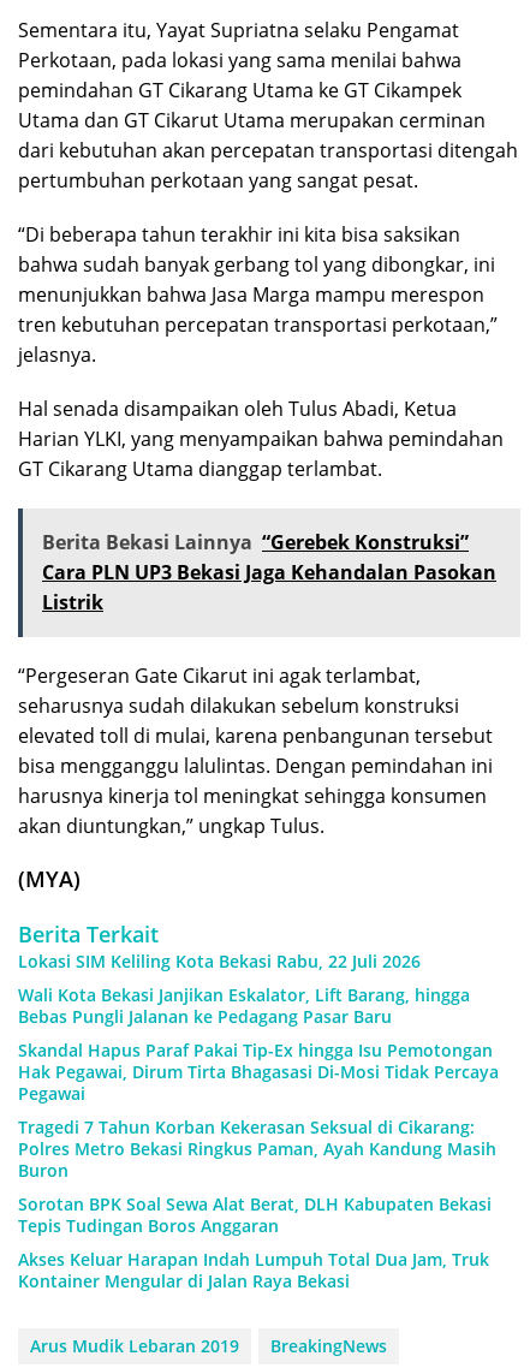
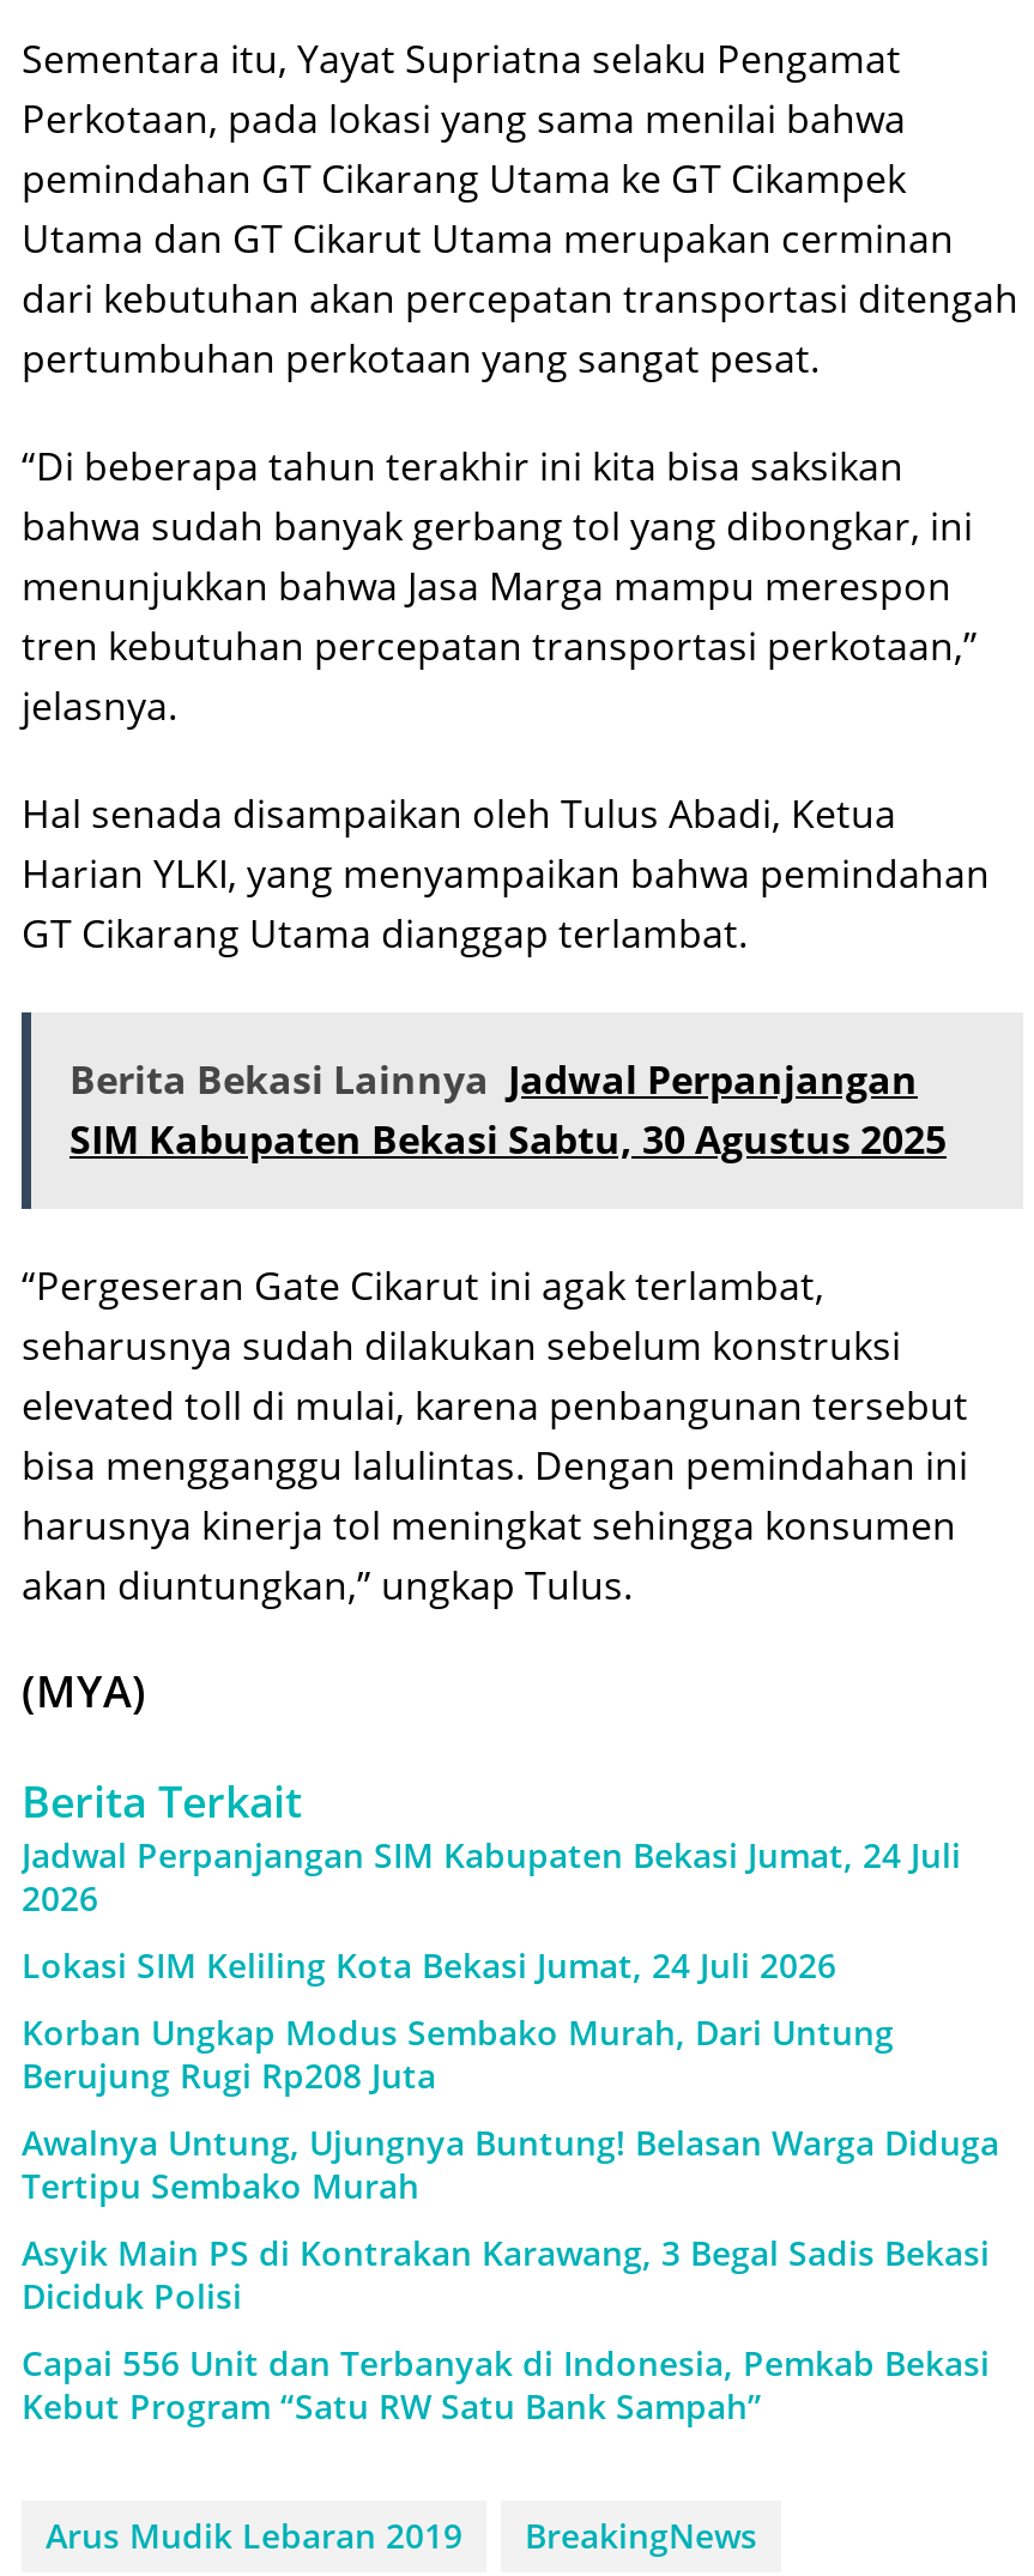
- Berita Bekasi Lainnya “Gerebek Konstruksi”
- Cara PLN UP3 Bekasi Jaga Kehandalan Pasokan
- Listrik
+ Berita Bekasi Lainnya Jadwal Perpanjangan
+ SIM Kabupaten Bekasi Sabtu, 30 Agustus 2025

- Lokasi SIM Keliling Kota Bekasi Rabu, 22 Juli 2026
+ Jadwal Perpanjangan SIM Kabupaten Bekasi Jumat, 24 Juli
+ 2026

- Wali Kota Bekasi Janjikan Eskalator, Lift Barang, hingga
- Bebas Pungli Jalanan ke Pedagang Pasar Baru
+ Lokasi SIM Keliling Kota Bekasi Jumat, 24 Juli 2026

- Skandal Hapus Paraf Pakai Tip-Ex hingga Isu Pemotongan
- Hak Pegawai, Dirum Tirta Bhagasasi Di-Mosi Tidak Percaya
- Pegawai
+ Korban Ungkap Modus Sembako Murah, Dari Untung
+ Berujung Rugi Rp208 Juta

- Tragedi 7 Tahun Korban Kekerasan Seksual di Cikarang:
- Polres Metro Bekasi Ringkus Paman, Ayah Kandung Masih
- Buron
+ Awalnya Untung, Ujungnya Buntung! Belasan Warga Diduga
+ Tertipu Sembako Murah

- Sorotan BPK Soal Sewa Alat Berat, DLH Kabupaten Bekasi
- Tepis Tudingan Boros Anggaran
+ Asyik Main PS di Kontrakan Karawang, 3 Begal Sadis Bekasi
+ Diciduk Polisi

- Akses Keluar Harapan Indah Lumpuh Total Dua Jam, Truk
- Kontainer Mengular di Jalan Raya Bekasi
+ Capai 556 Unit dan Terbanyak di Indonesia, Pemkab Bekasi
+ Kebut Program “Satu RW Satu Bank Sampah”
